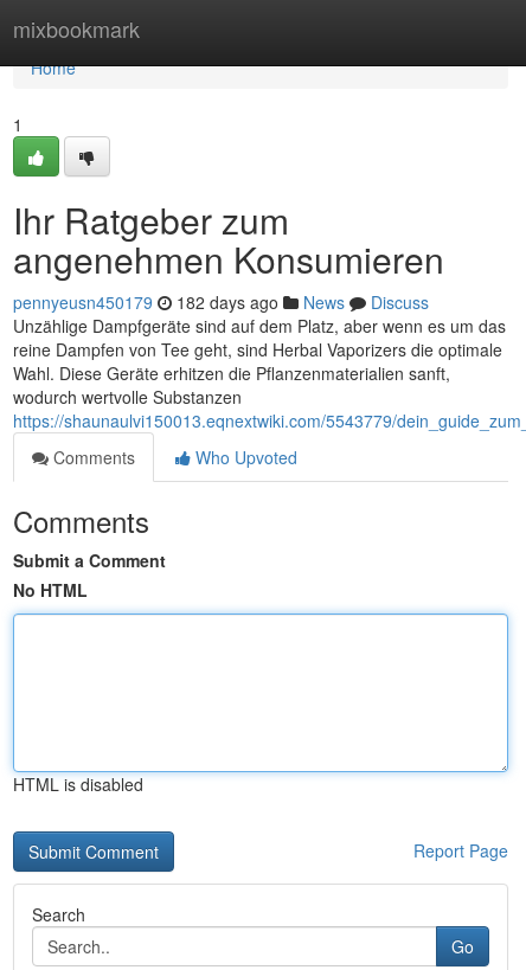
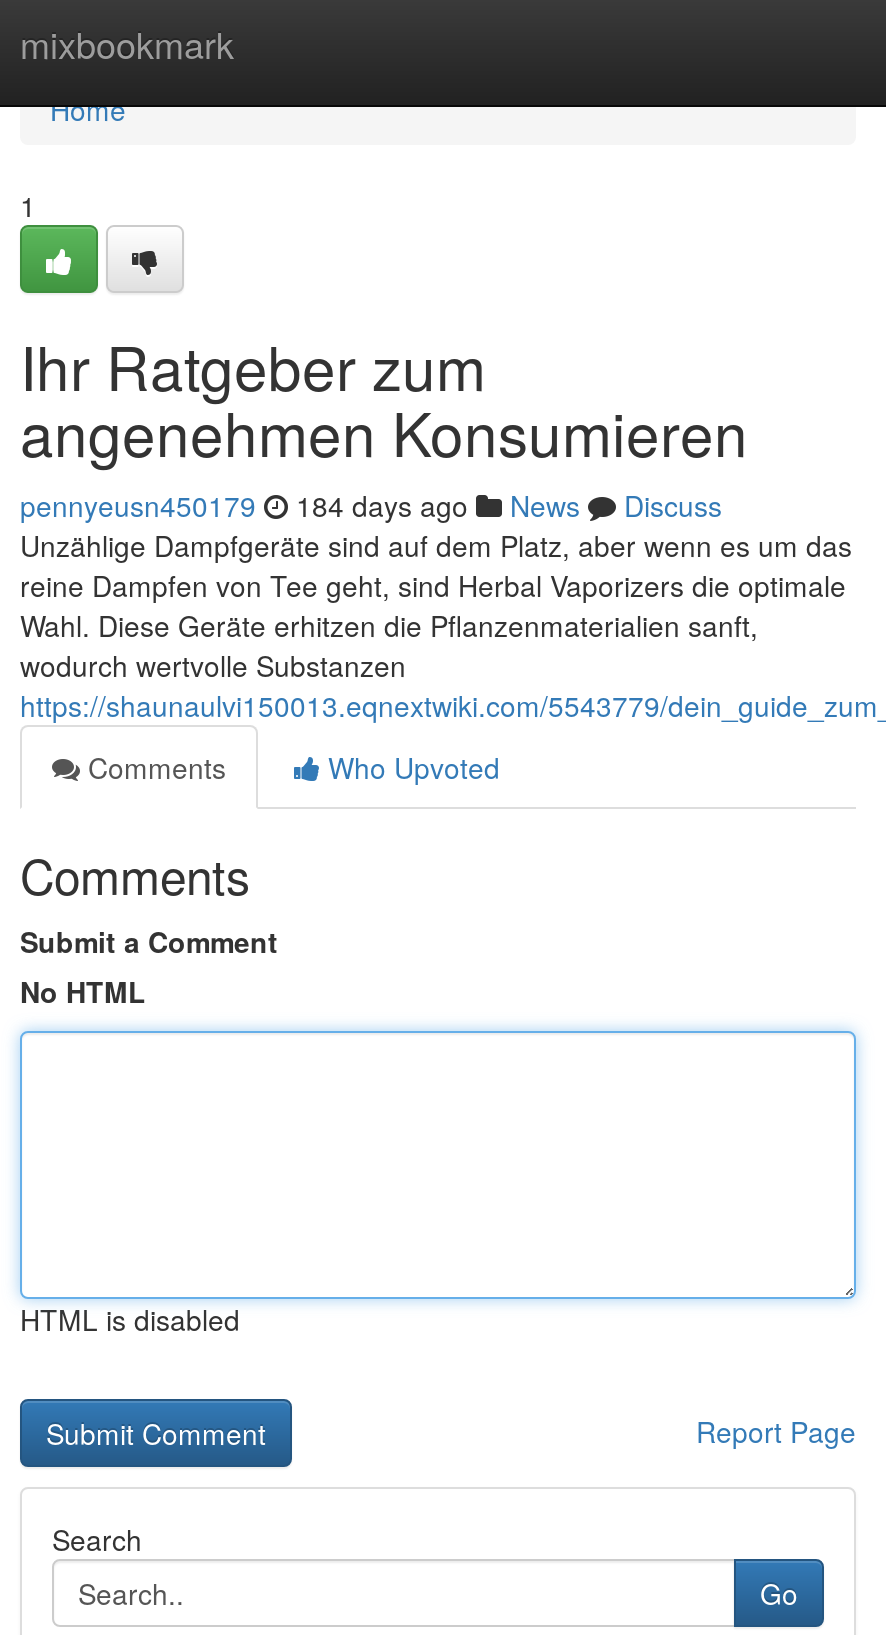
- pennyeusn450179 182 days ago News Discuss
+ pennyeusn450179 184 days ago News Discuss
